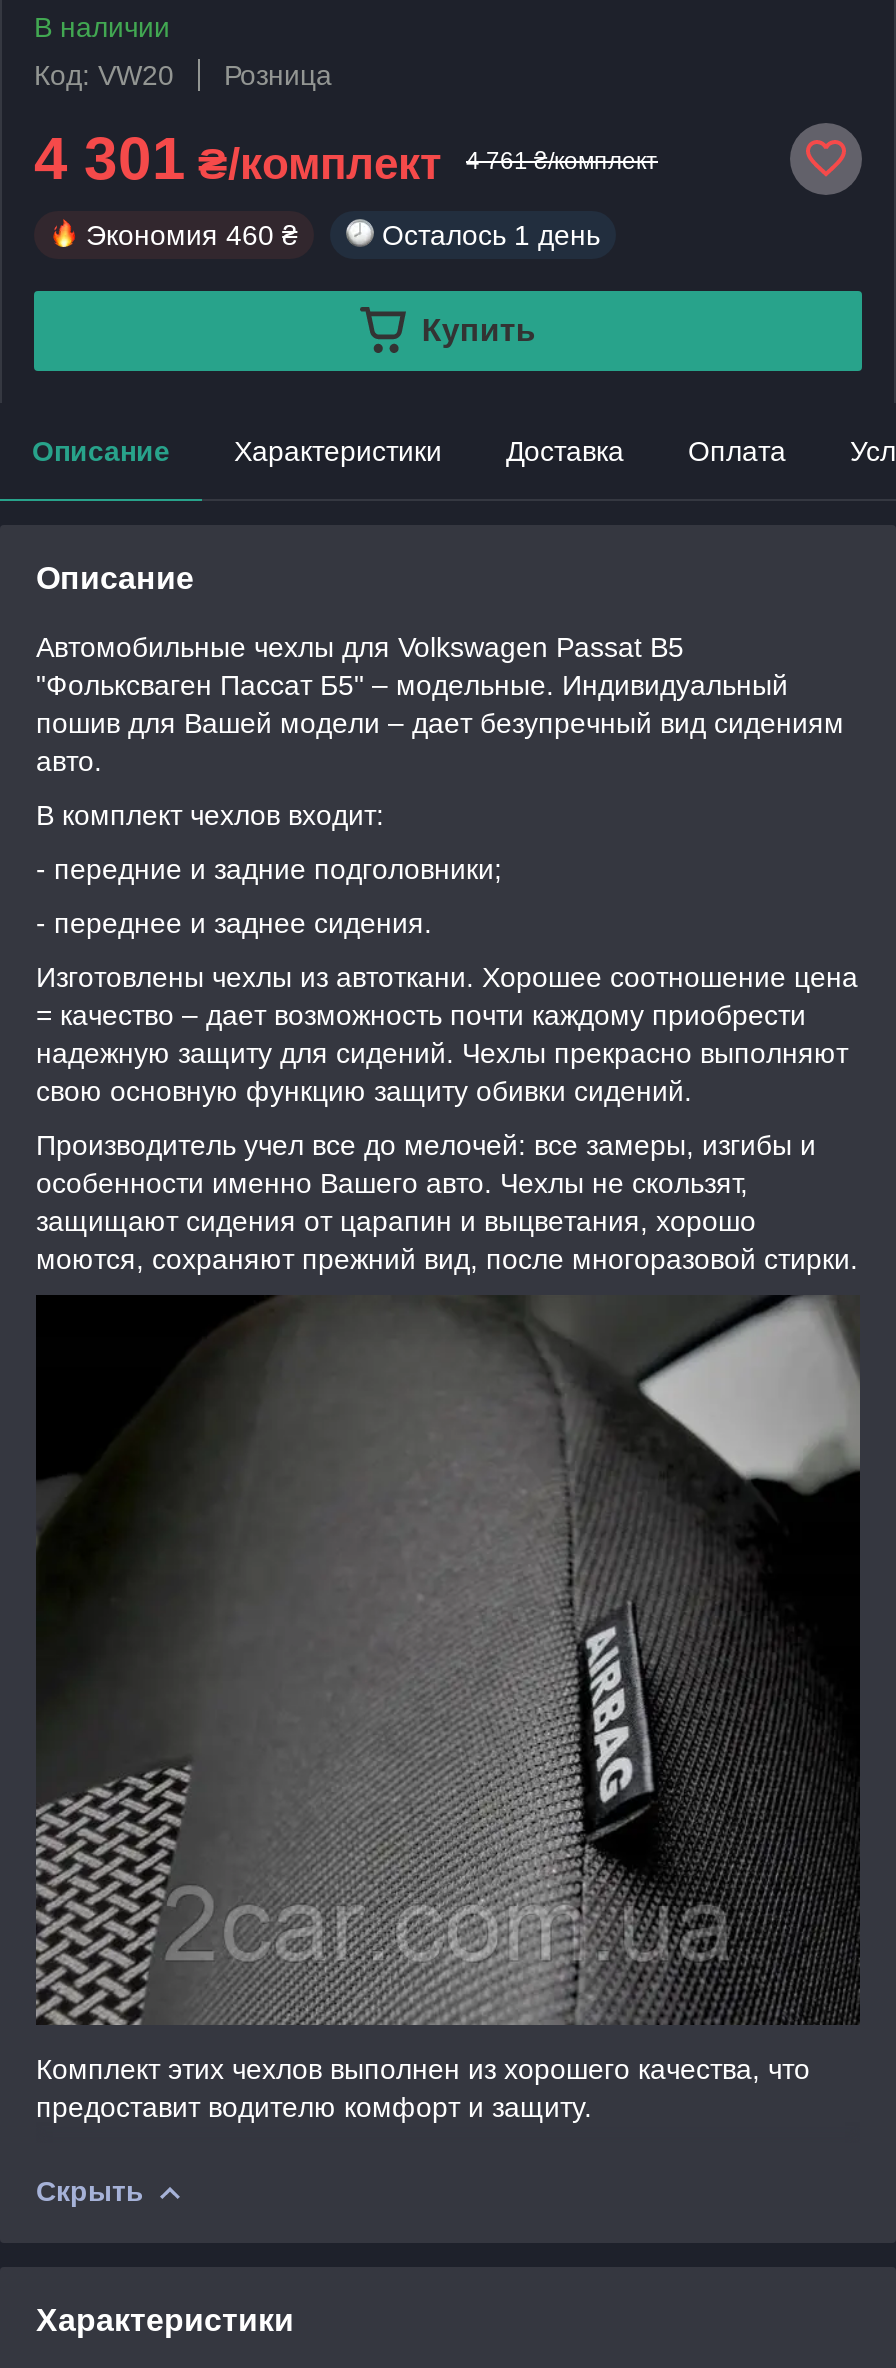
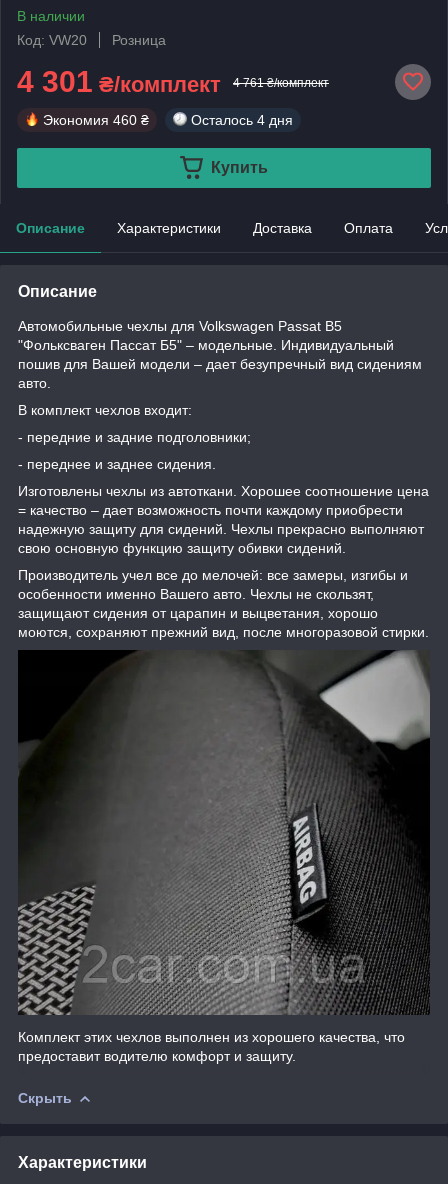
- Осталось 1 день
+ Осталось 4 дня
